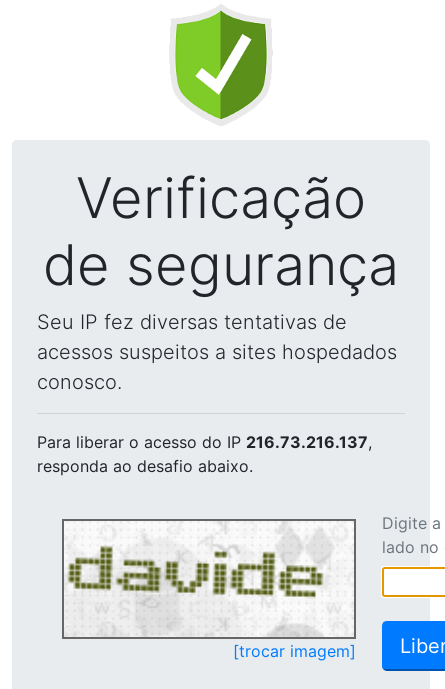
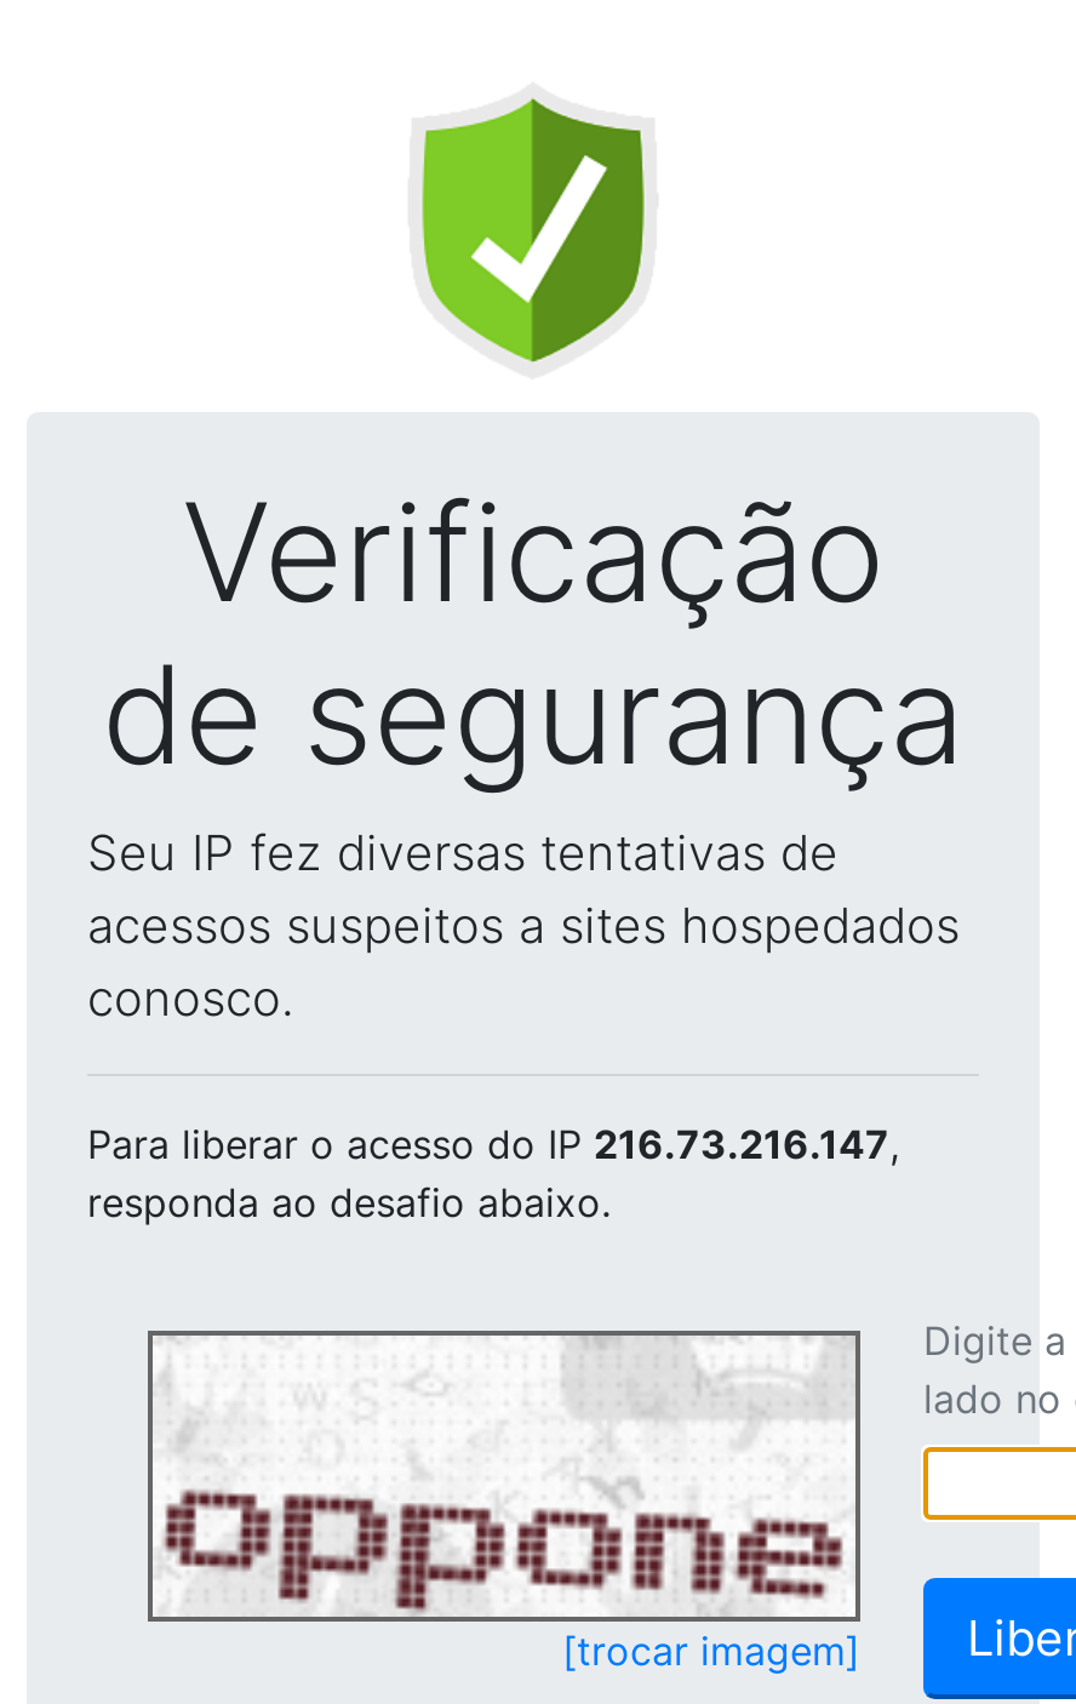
- Para liberar o acesso do IP 216.73.216.137,
+ Para liberar o acesso do IP 216.73.216.147,

- [image]
+ [image]
